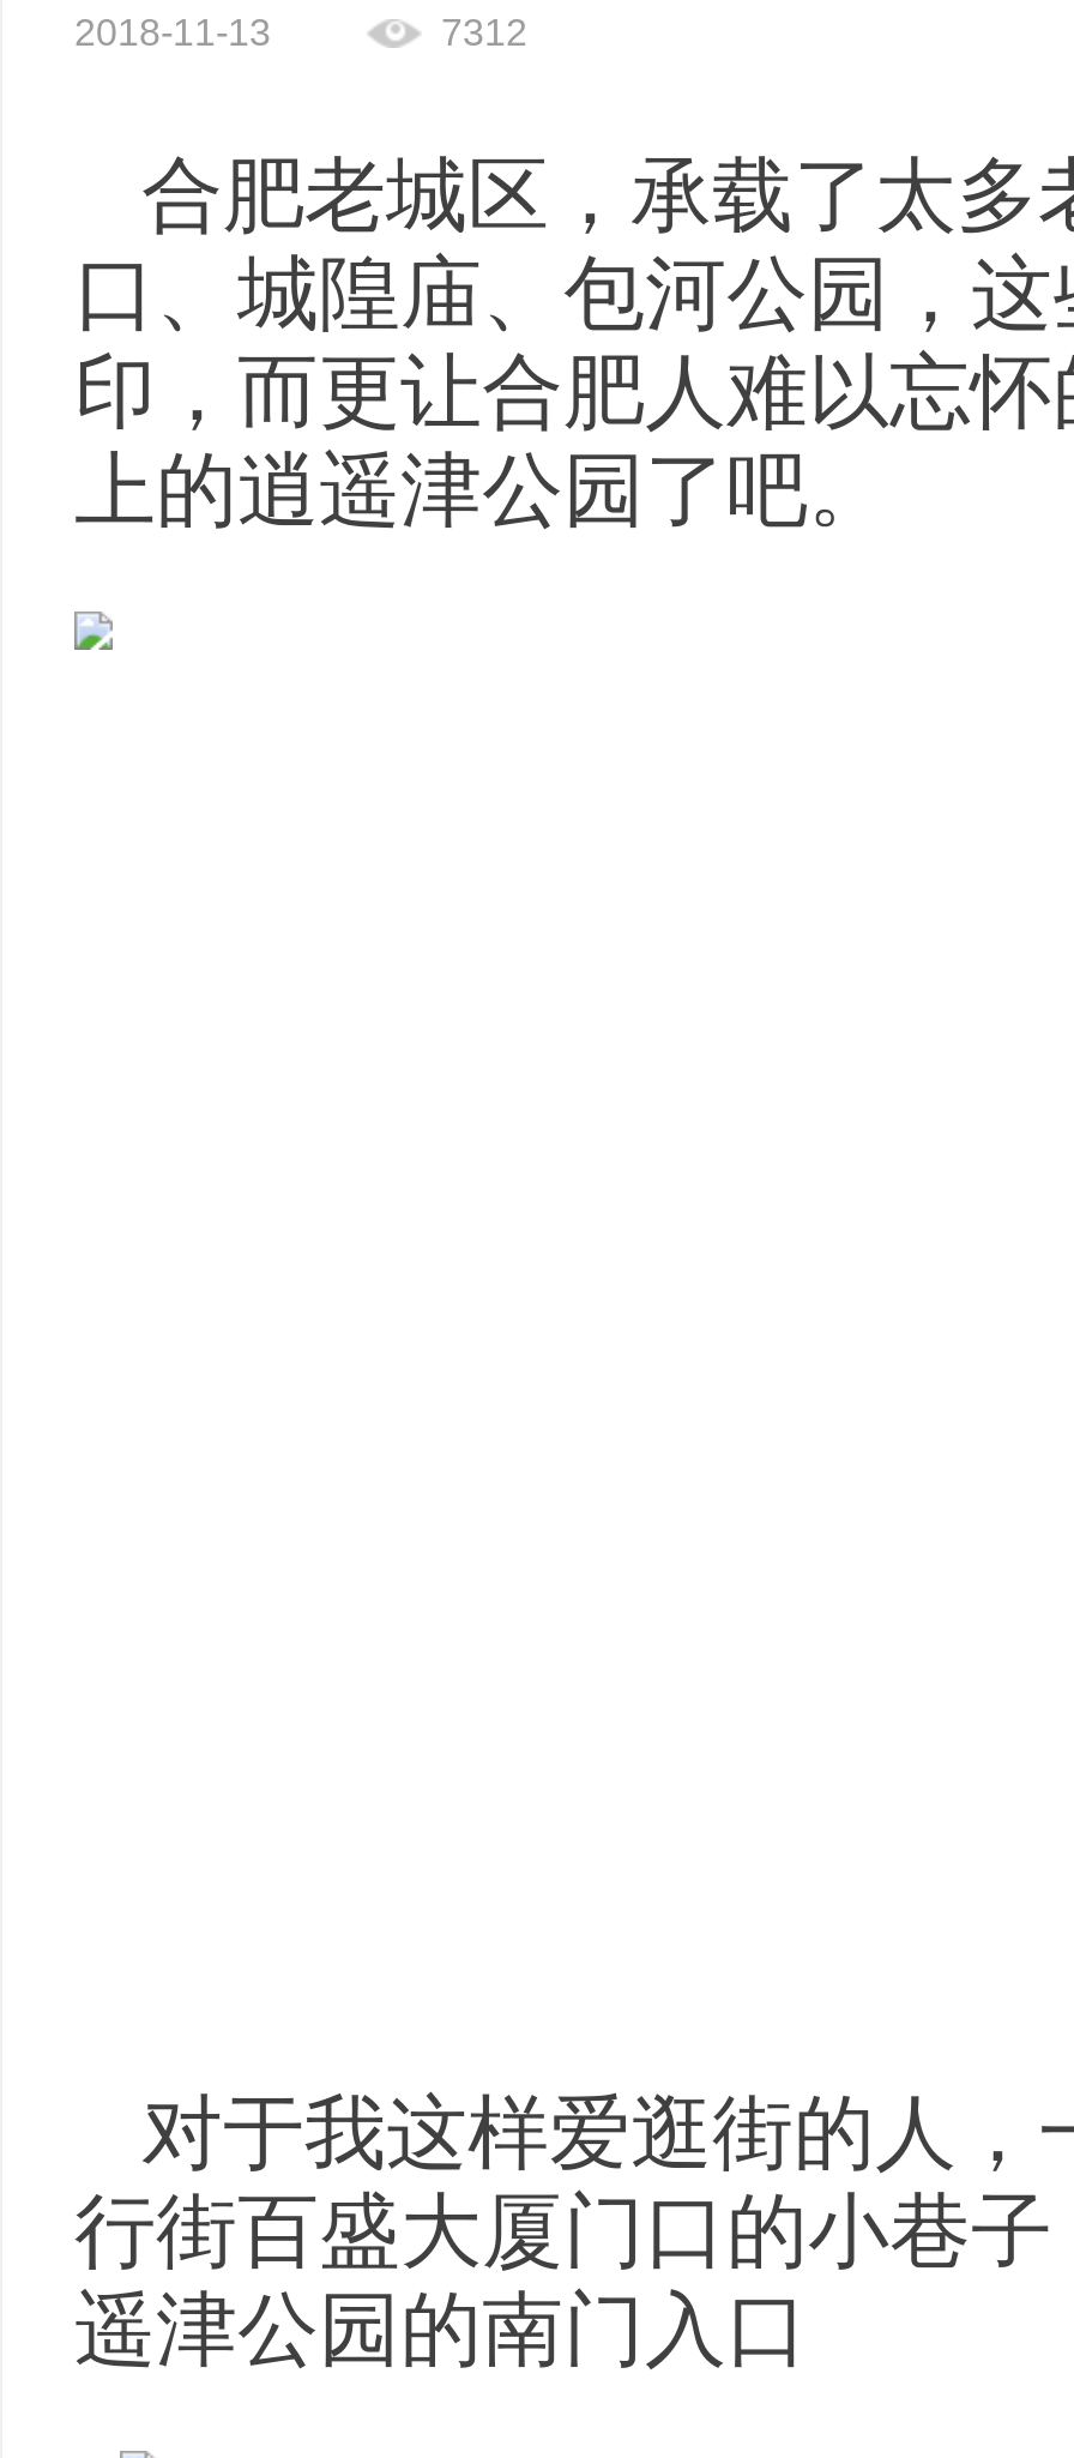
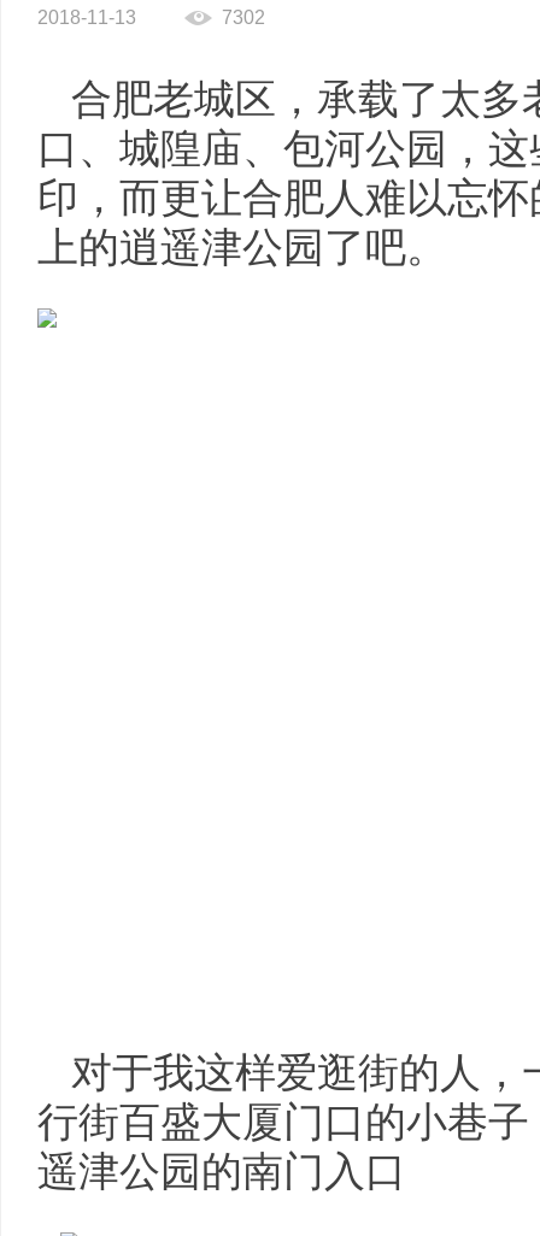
- 7312
+ 7302
